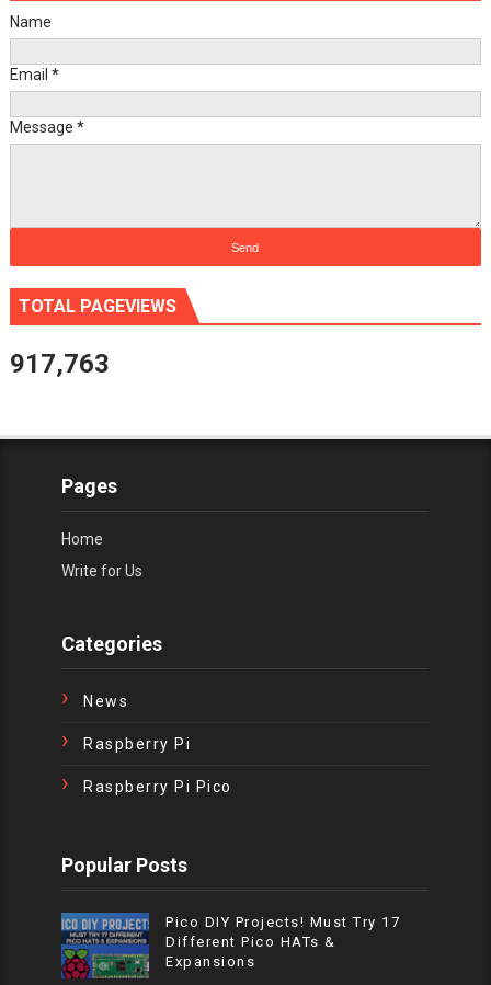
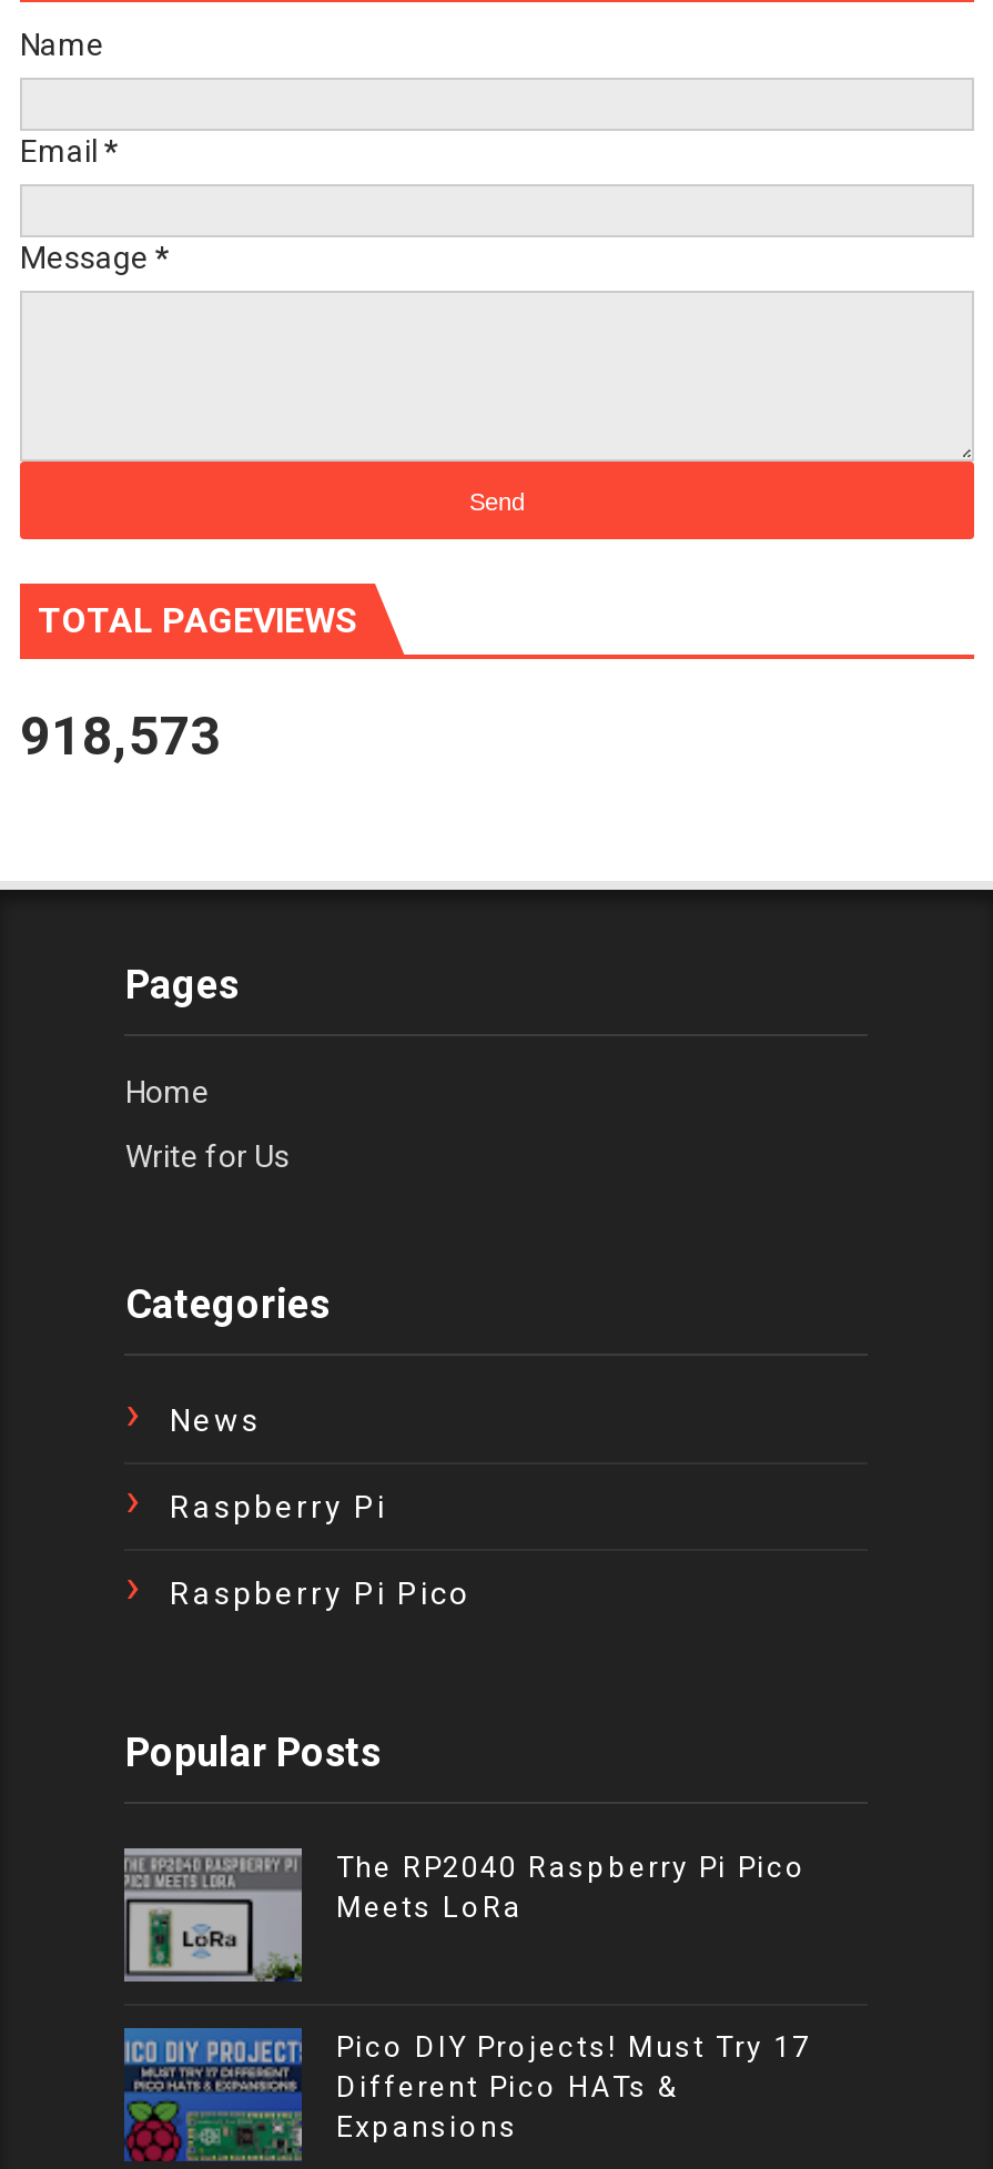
- 917,763
+ 918,573

+ [image]
+ The RP2040 Raspberry Pi Pico
+ Meets LoRa
